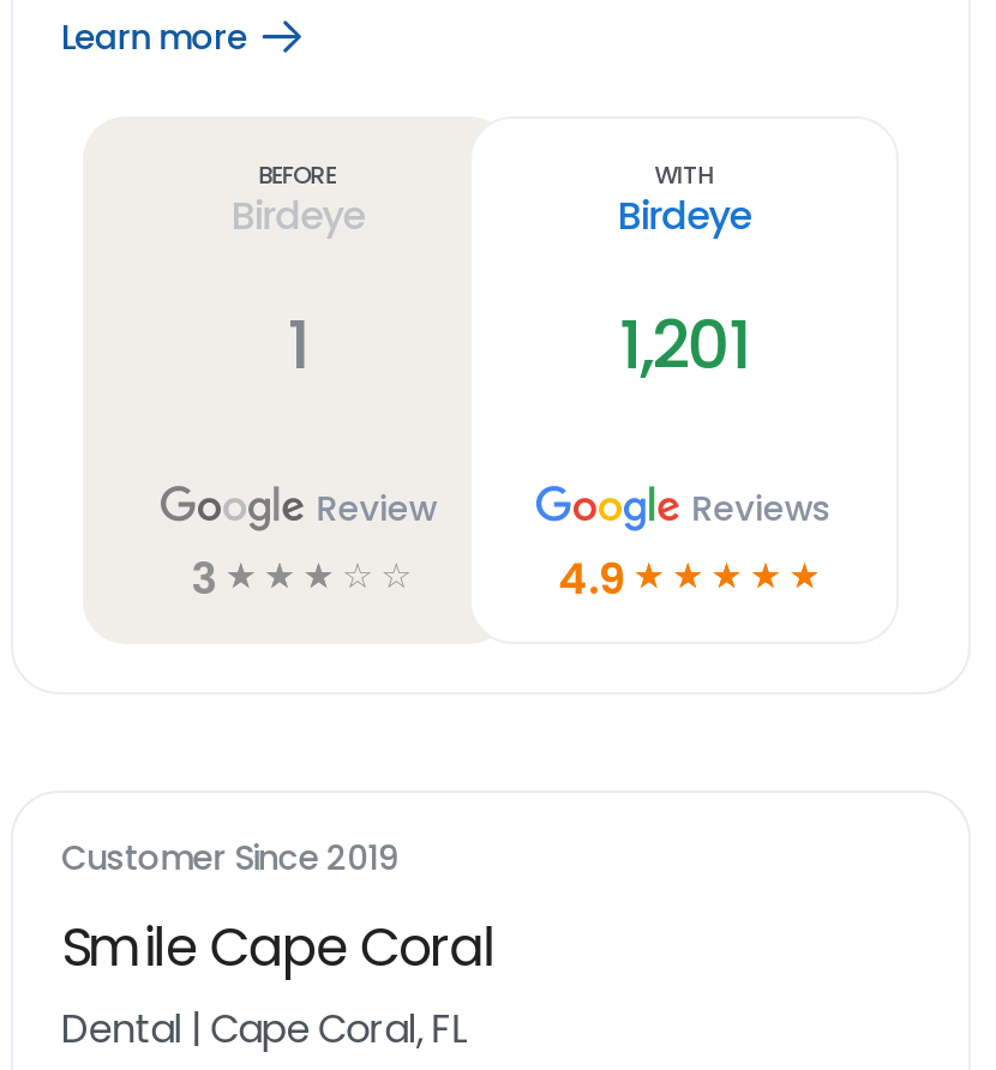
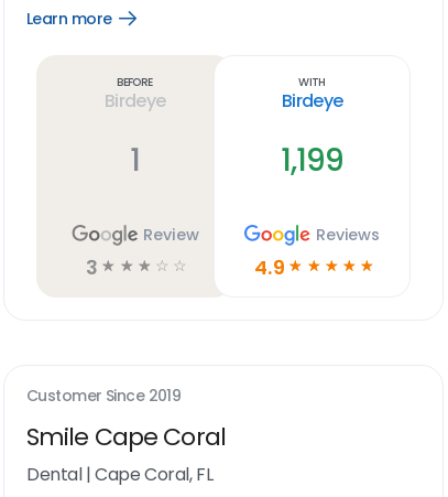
- 1,201
+ 1,199
